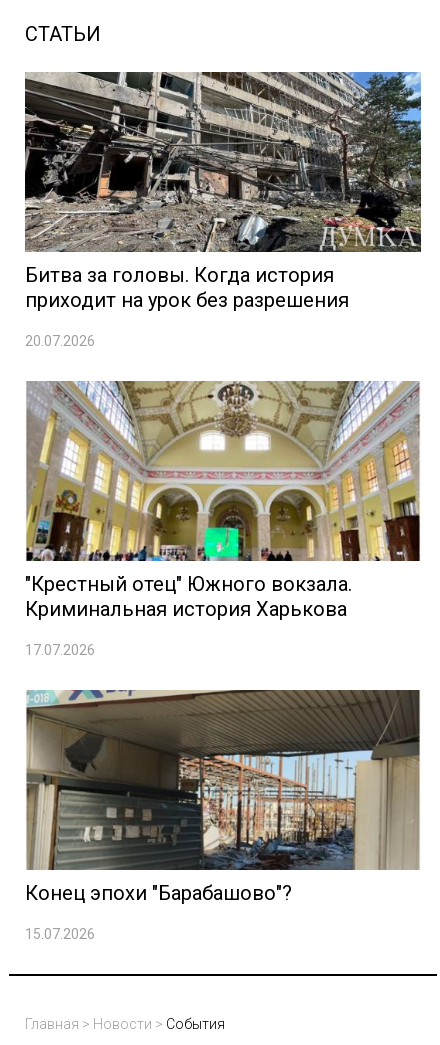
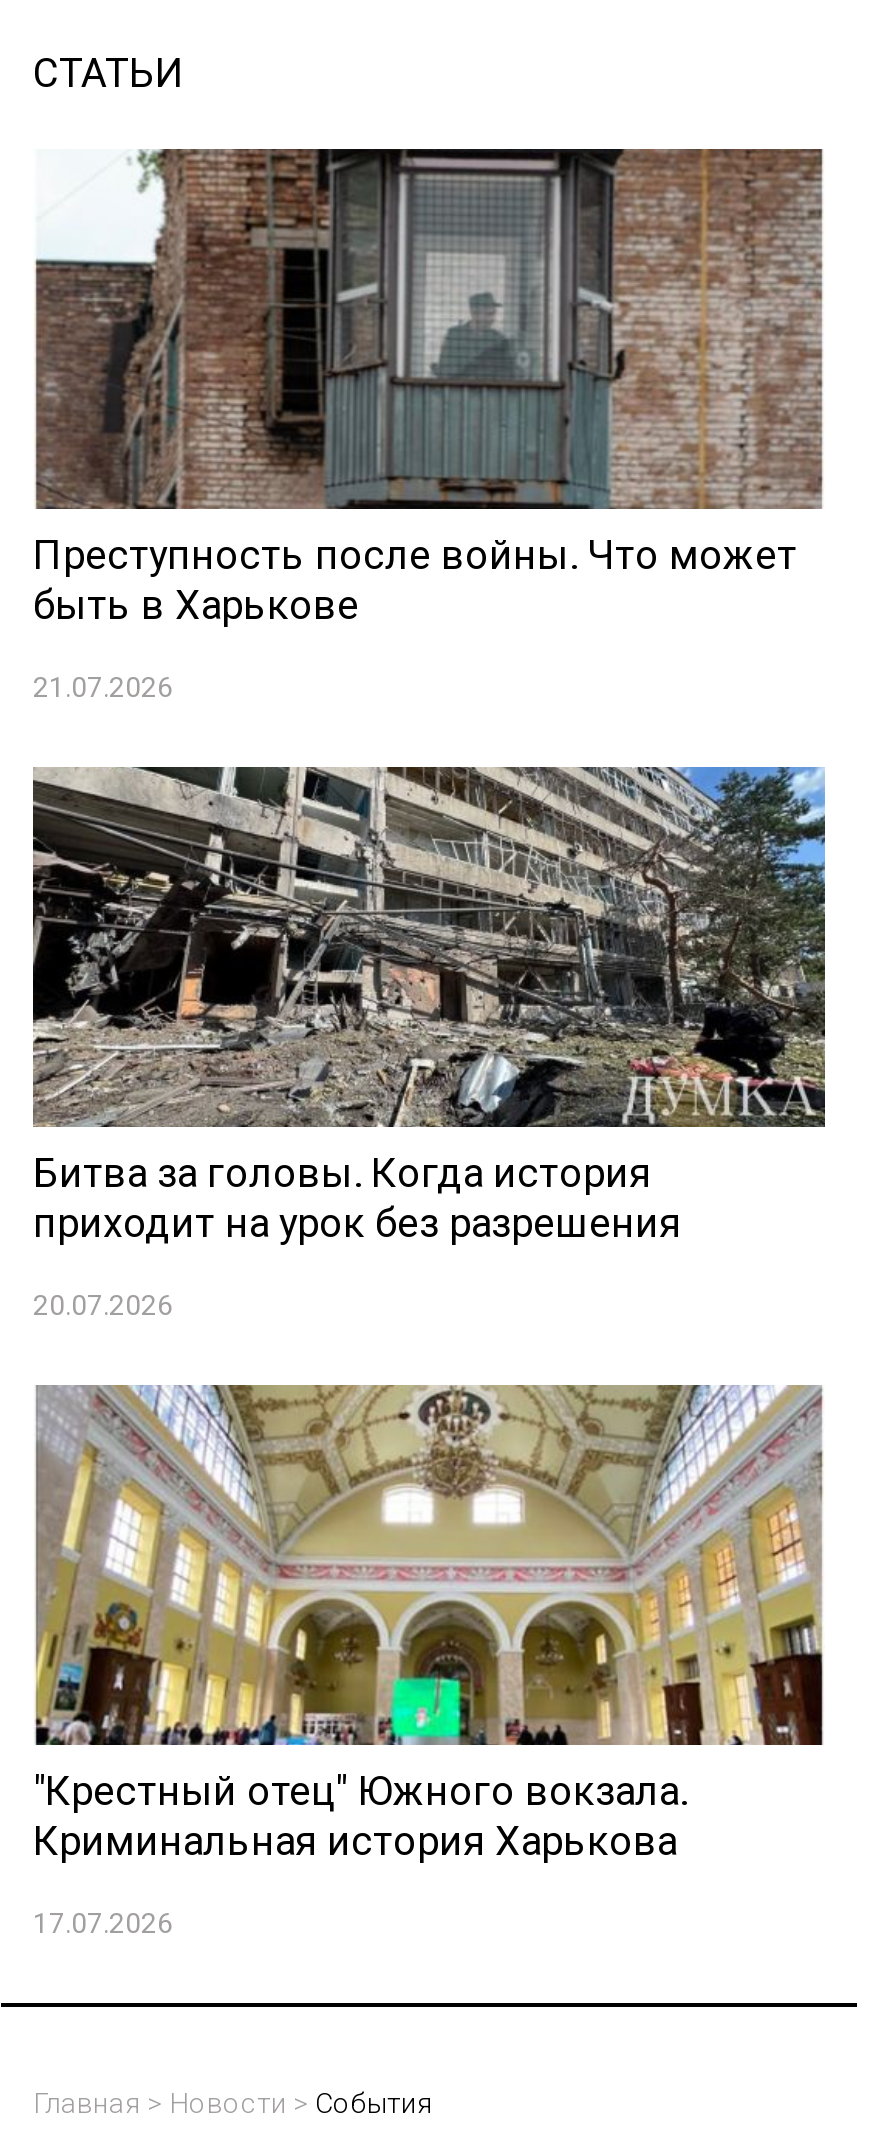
+ [image]
+ Преступность после войны. Что может
+ быть в Харькове
+ 21.07.2026

moved down: [image] | Битва за головы. Когда история | приходит на урок без разрешения | 20.07.2026 | "Крестный отец" Южного вокзала. | Криминальная история Харькова | 17.07.2026

- [image]
- Конец эпохи "Барабашово"?
- 15.07.2026
